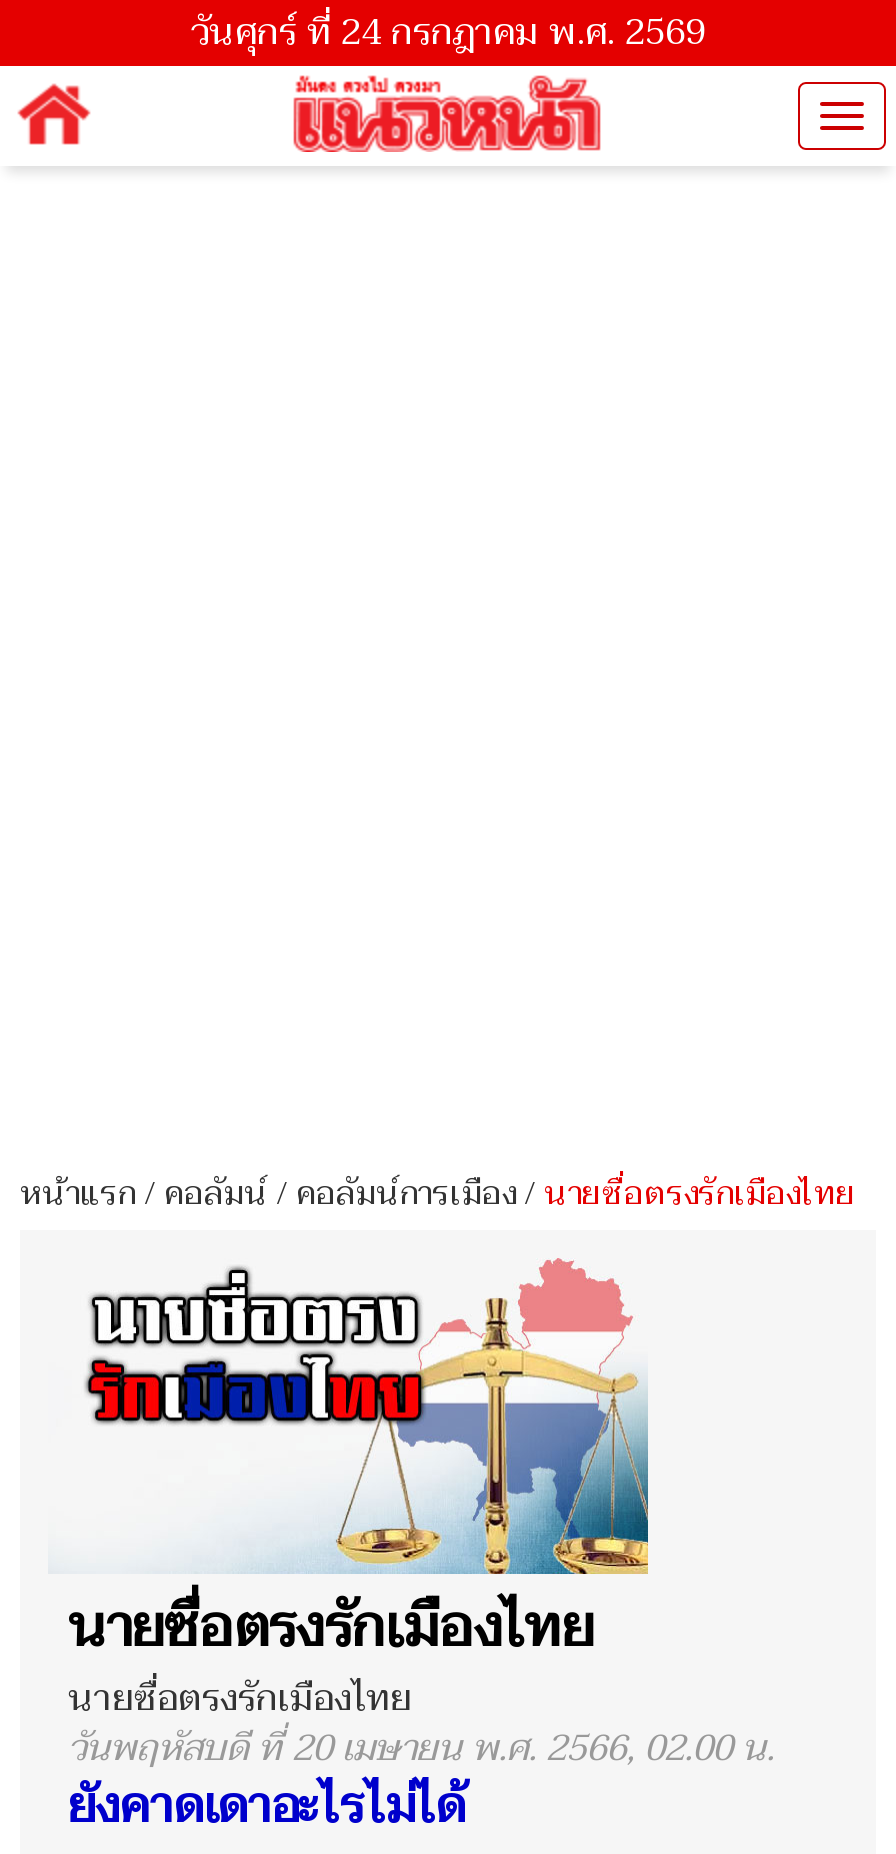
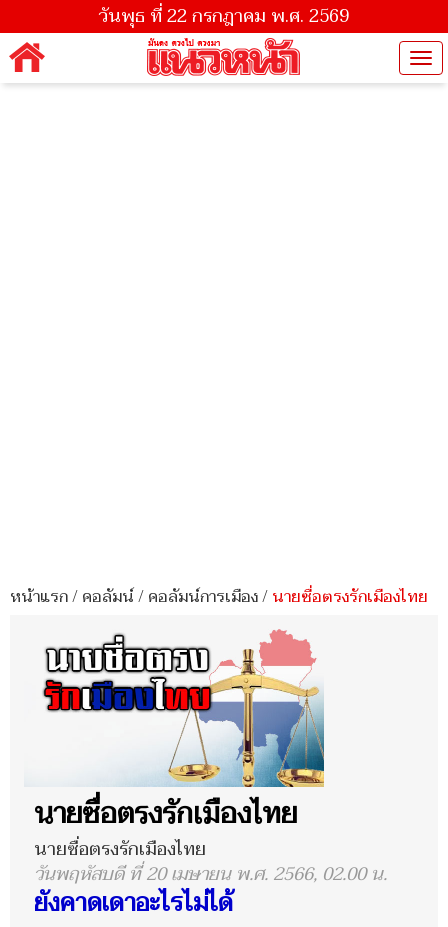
- วันศุกร์ ที่ 24 กรกฎาคม พ.ศ. 2569
+ วันพุธ ที่ 22 กรกฎาคม พ.ศ. 2569
